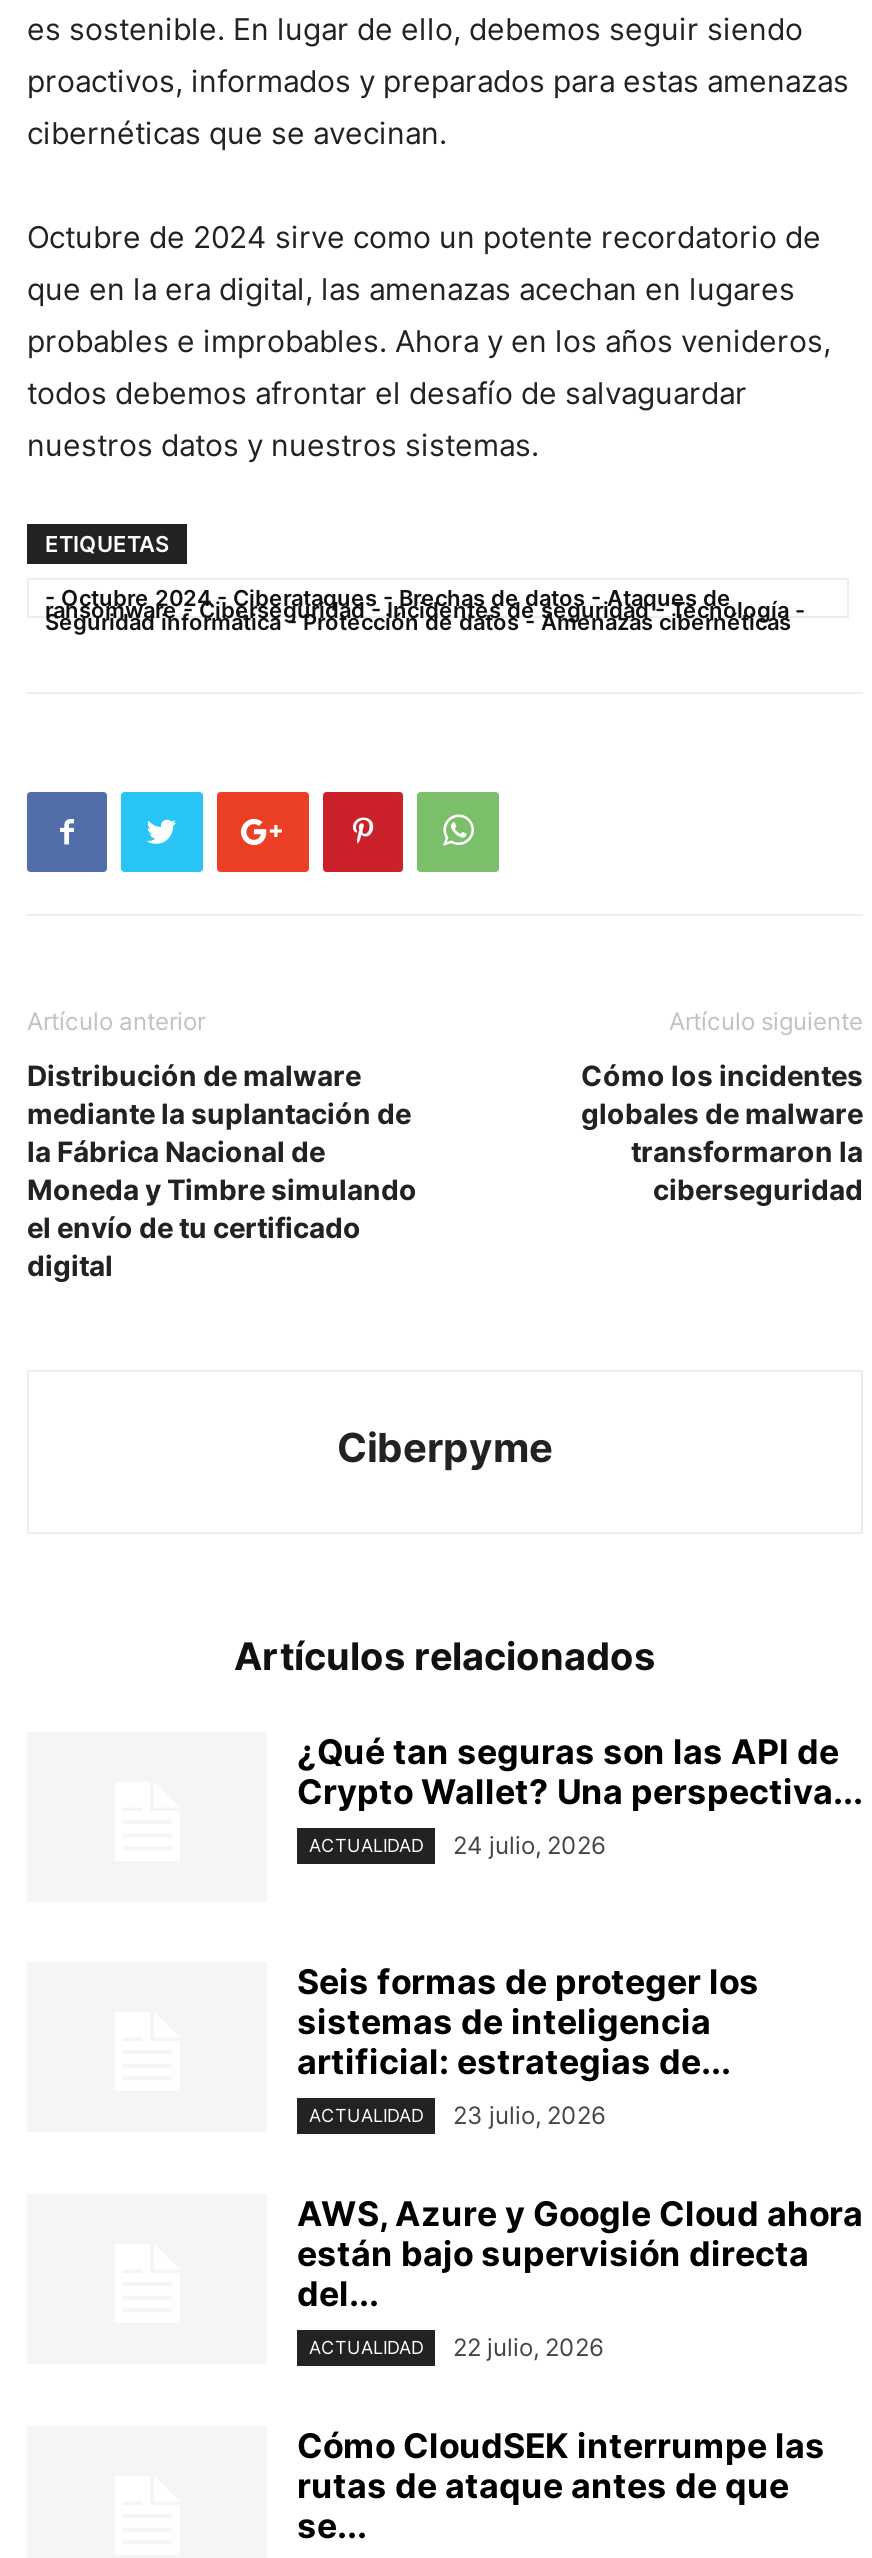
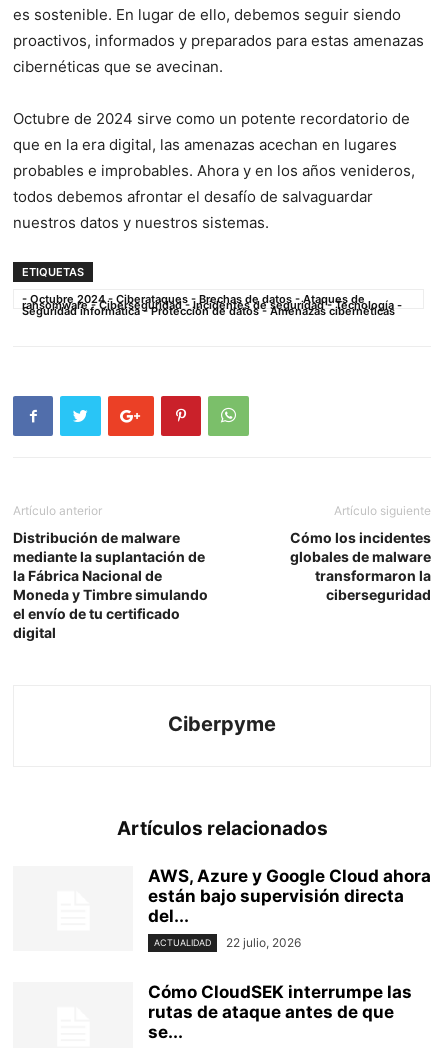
- ¿Qué tan seguras son las API de
- Crypto Wallet? Una perspectiva...
- ACTUALIDAD
- 24 julio, 2026

- Seis formas de proteger los
- sistemas de inteligencia
- artificial: estrategias de...
- ACTUALIDAD
- 23 julio, 2026
